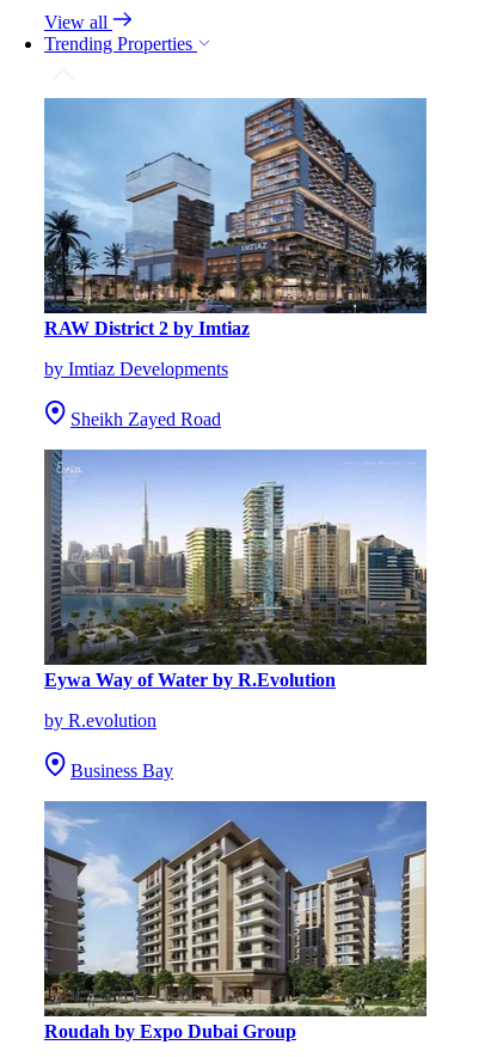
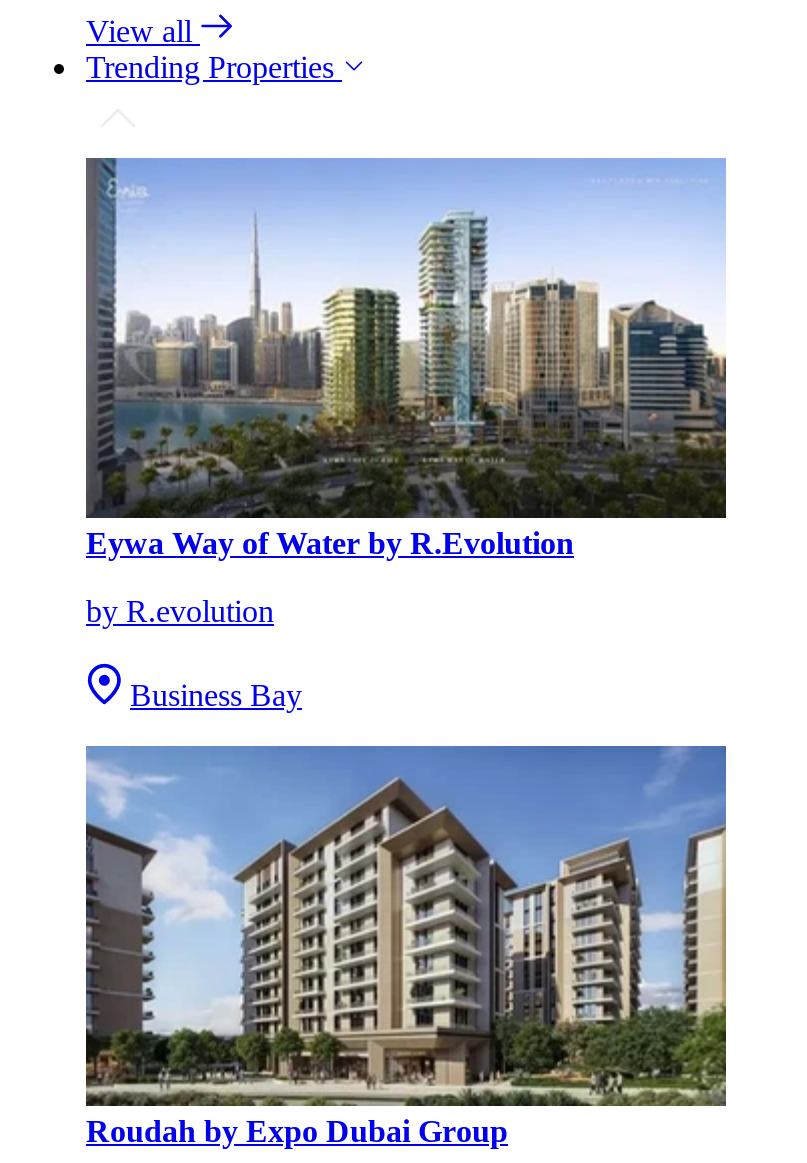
- [image]
- RAW District 2 by Imtiaz
- by Imtiaz Developments
- Sheikh Zayed Road
